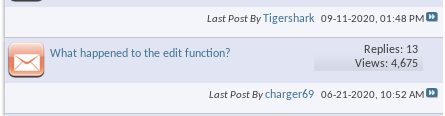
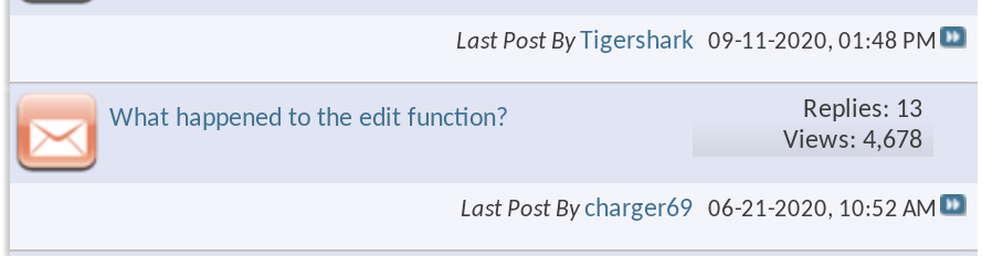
- Views: 4,675
+ Views: 4,678
